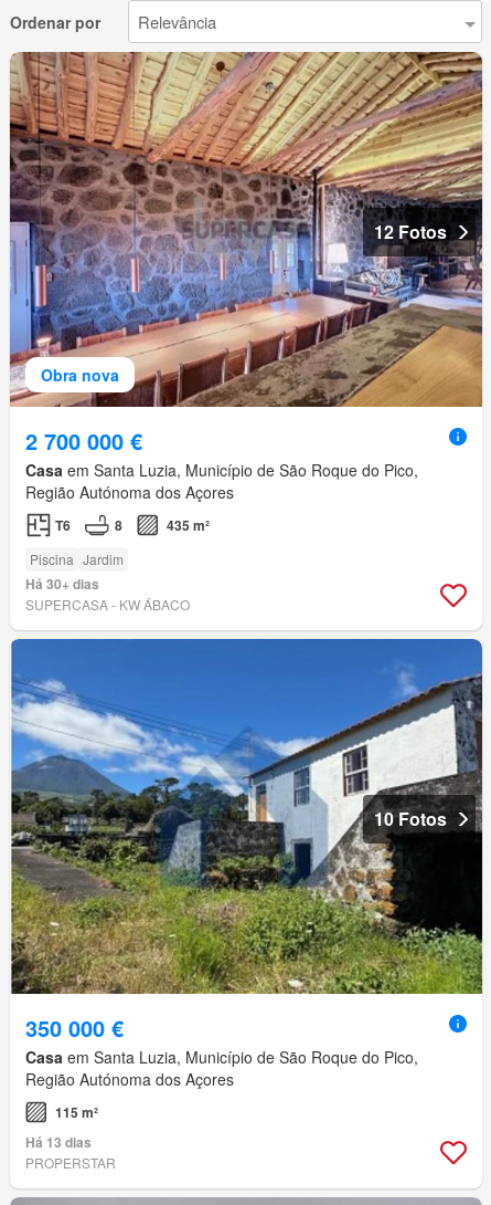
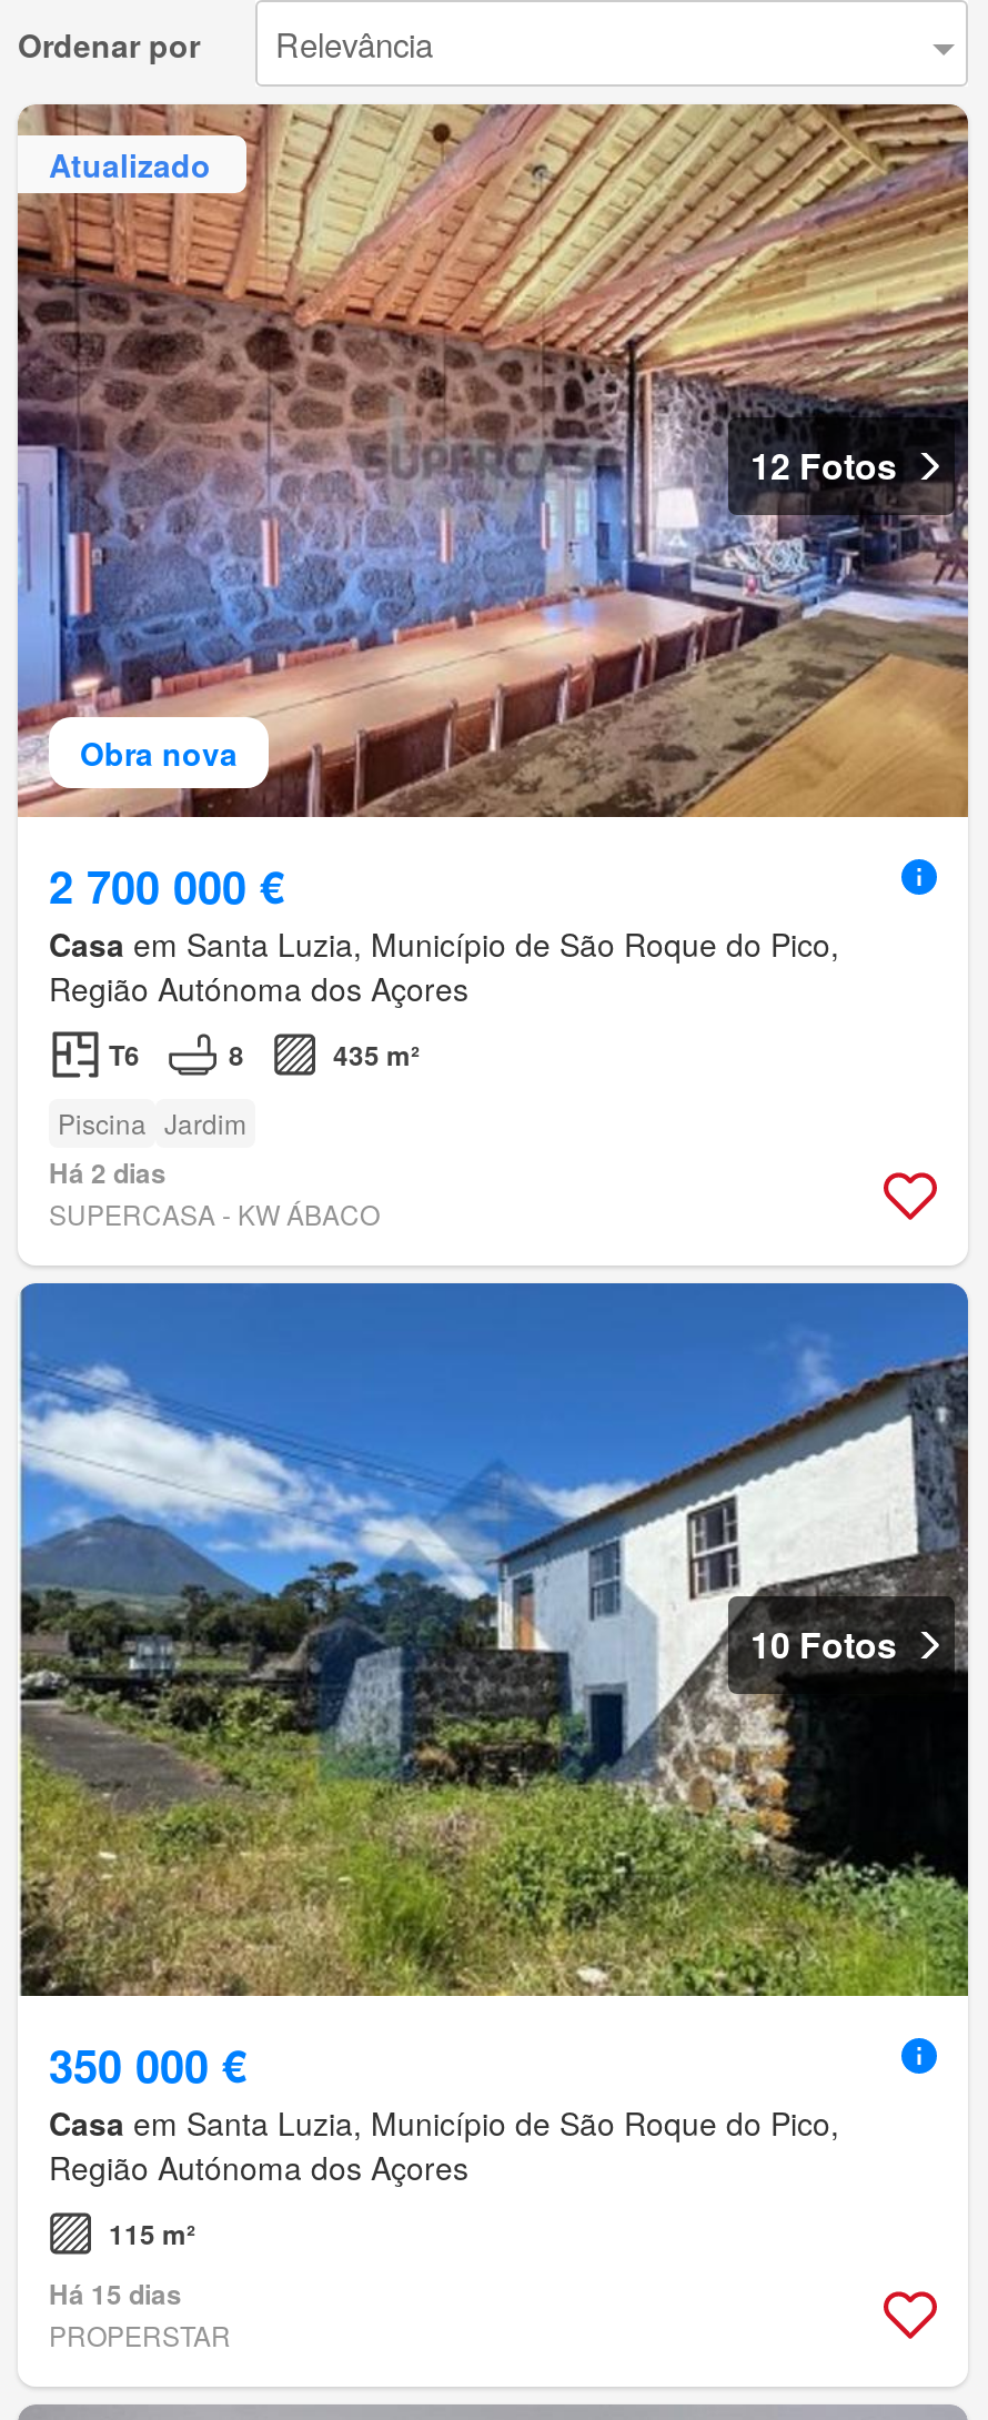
+ Atualizado

- Há 30+ dias
+ Há 2 dias

- Há 13 dias
+ Há 15 dias
